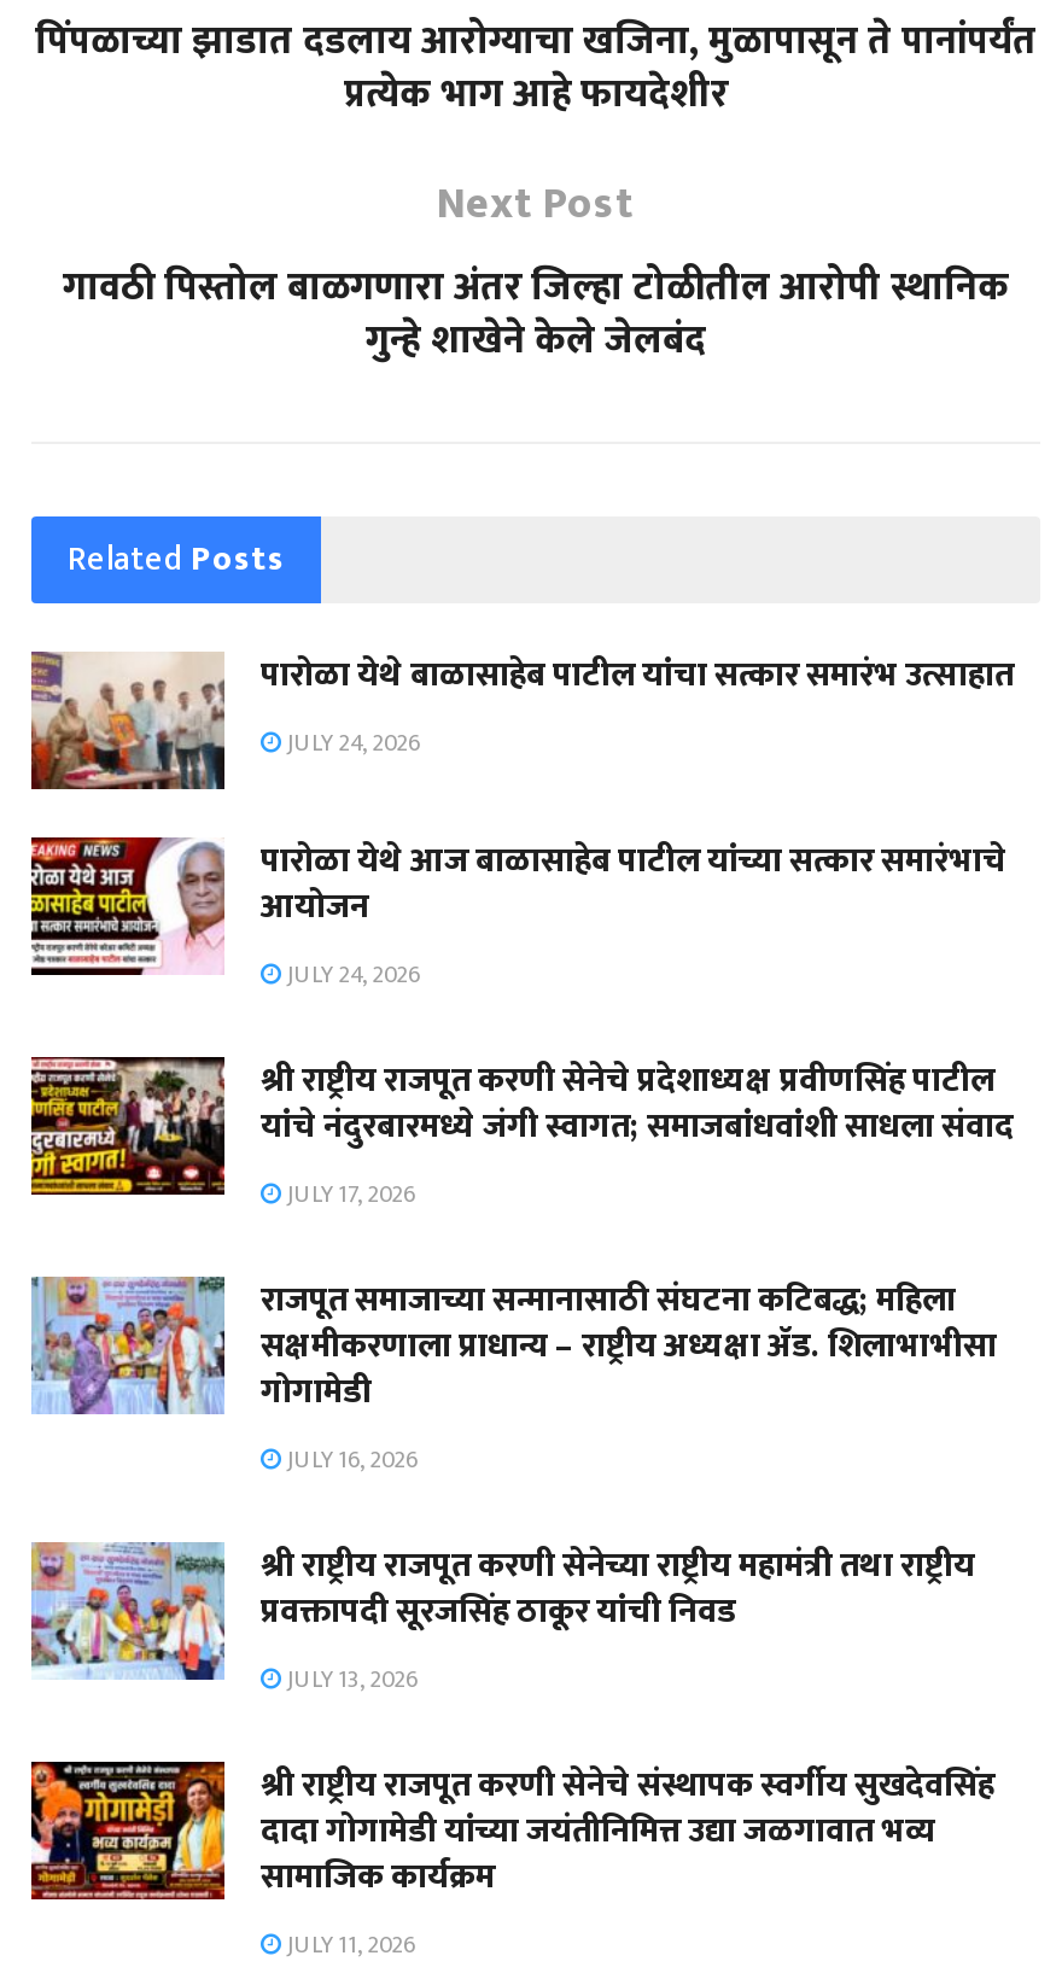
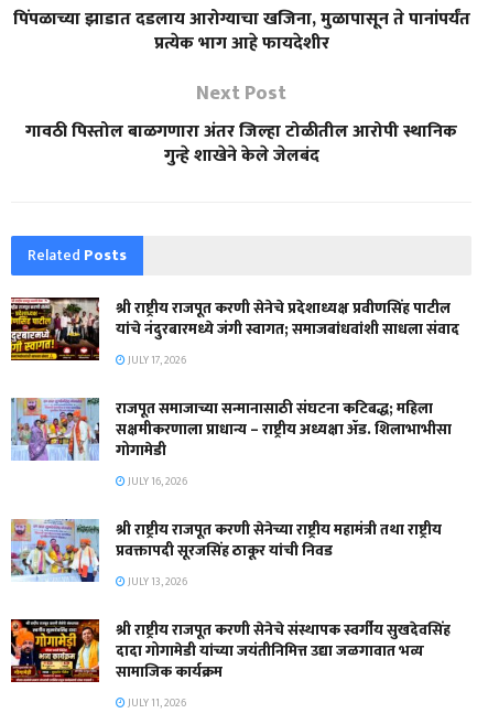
- [image]
- पारोळा येथे बाळासाहेब पाटील यांचा सत्कार समारंभ उत्साहात
- JULY 24, 2026
- पारोळा येथे आज बाळासाहेब पाटील यांच्या सत्कार समारंभाचे
- आयोजन
- JULY 24, 2026

- [image]
